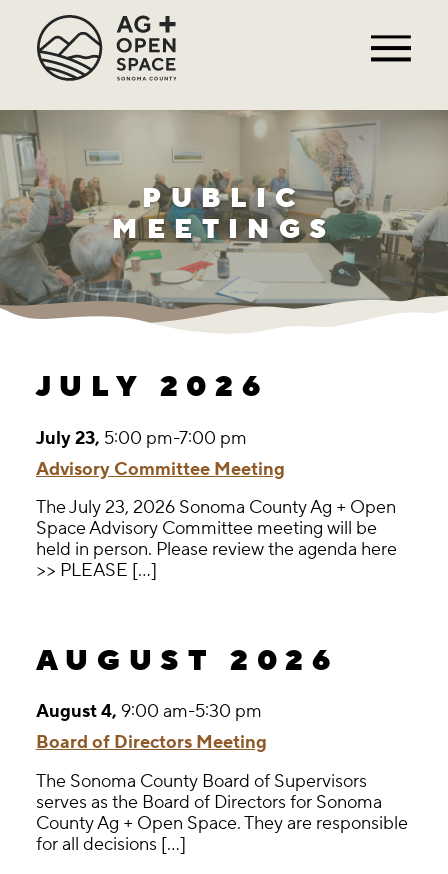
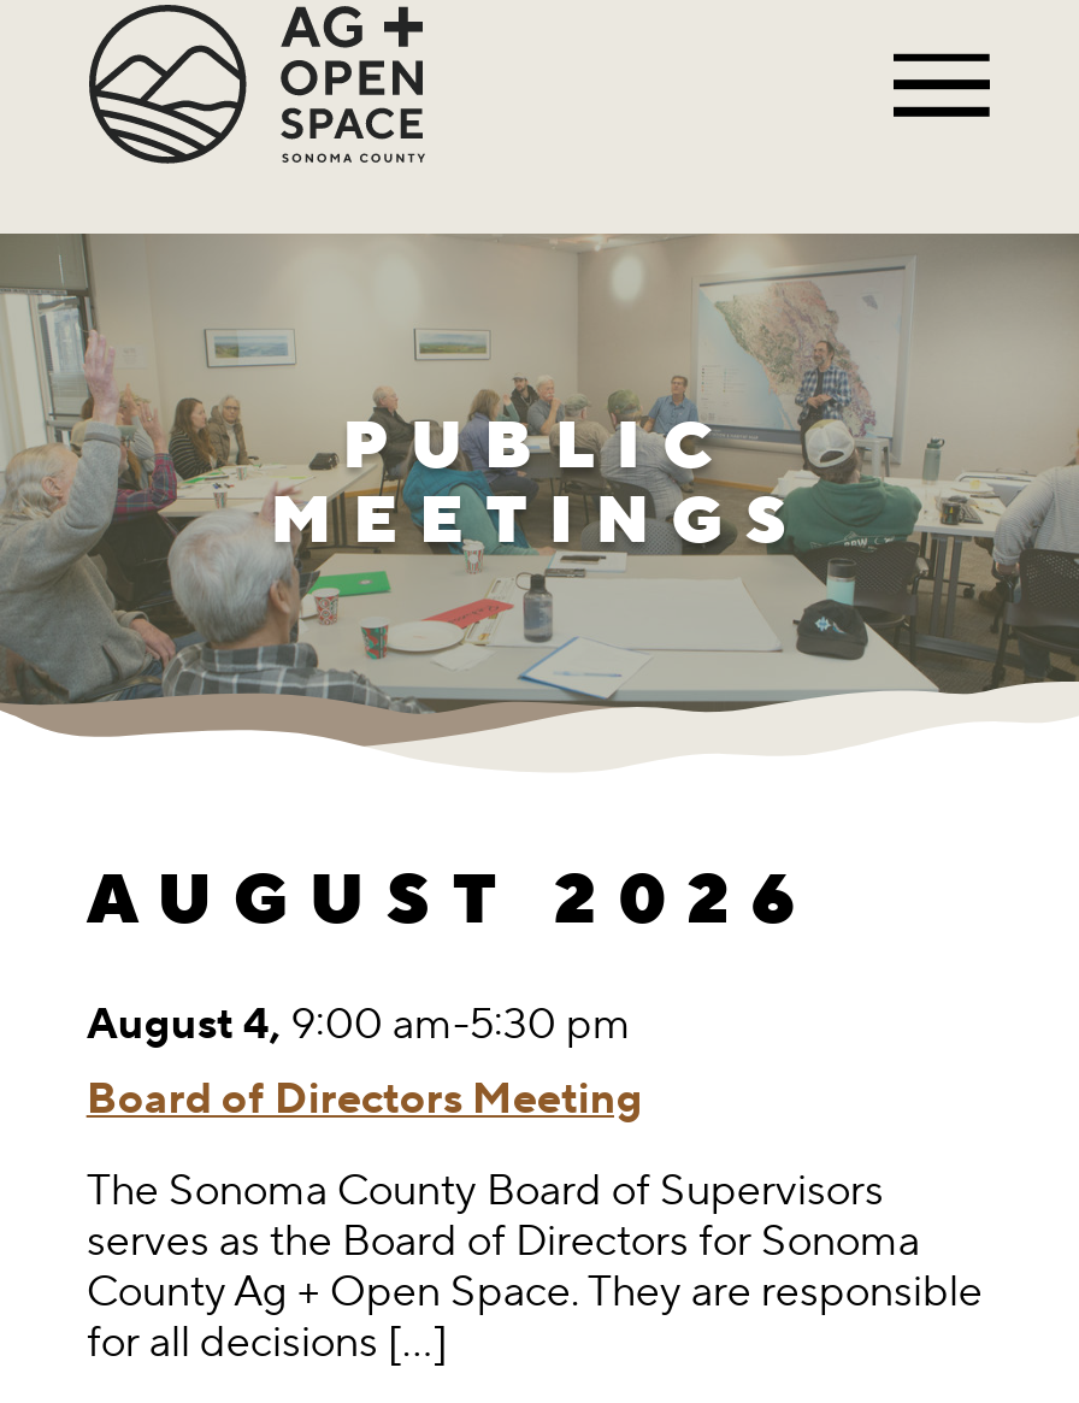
- JULY 2026
- July 23, 5:00 pm-7:00 pm
- Advisory Committee Meeting
- The July 23, 2026 Sonoma County Ag + Open
- Space Advisory Committee meeting will be
- held in person. Please review the agenda here
- >> PLEASE [...]
